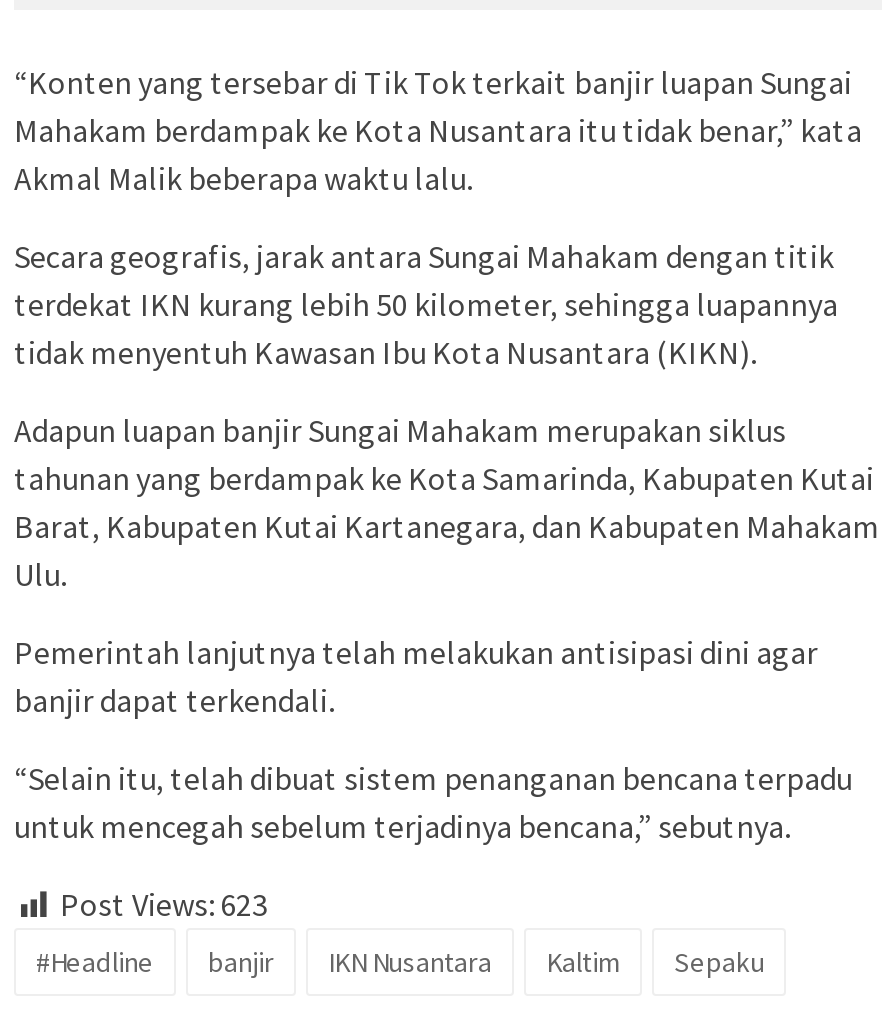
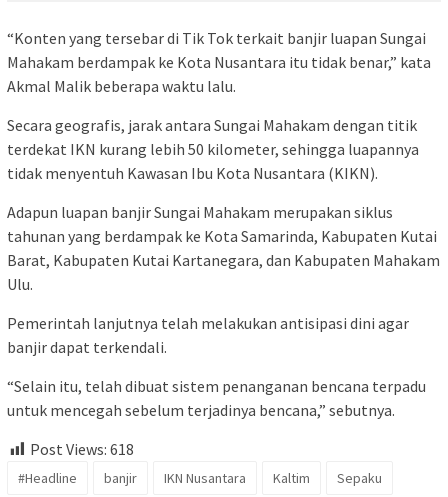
- Post Views: 623
+ Post Views: 618
